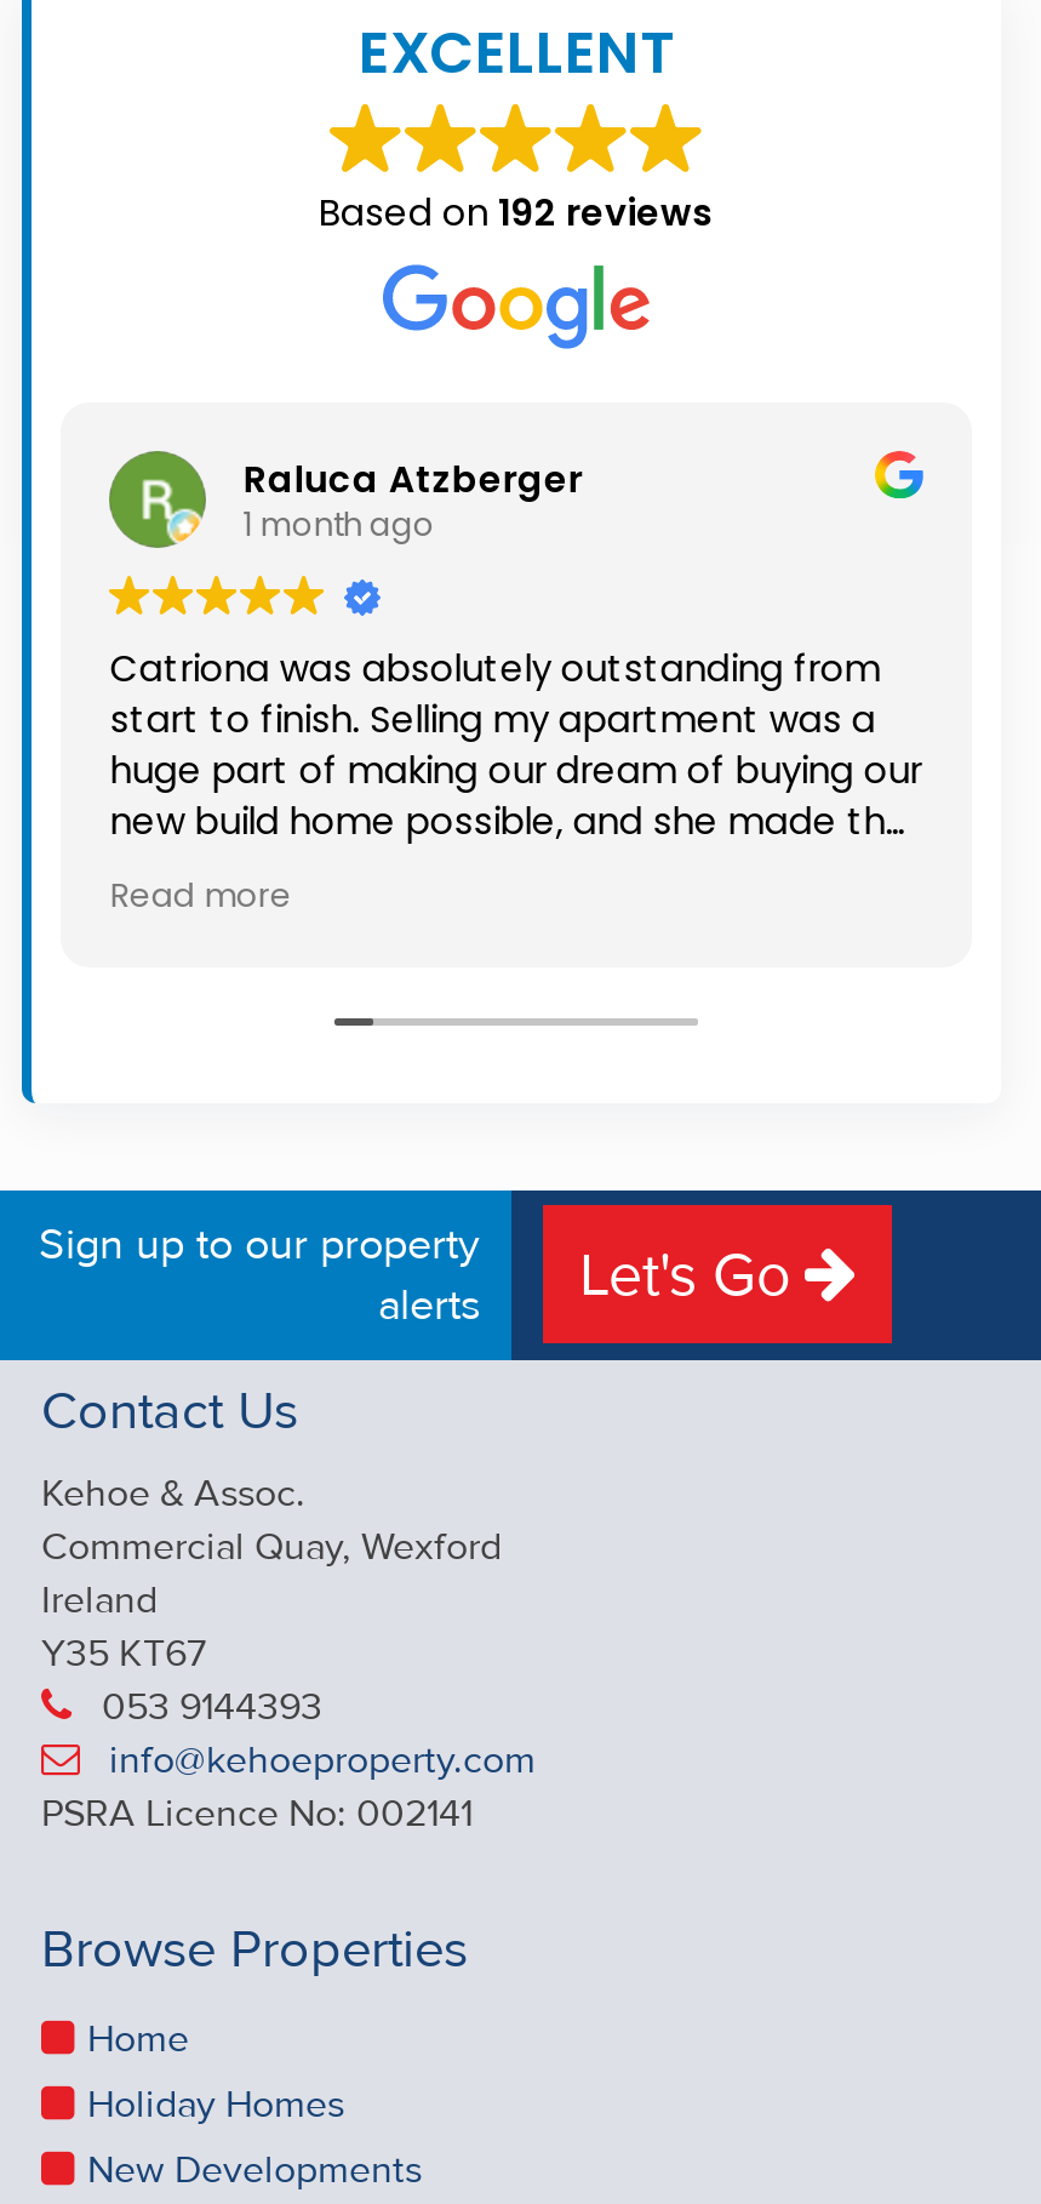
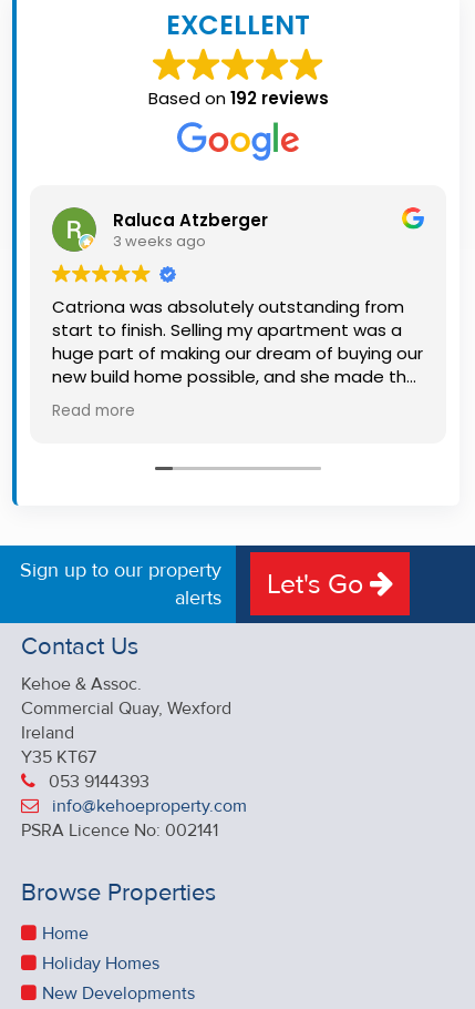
- 1 month ago
+ 3 weeks ago
